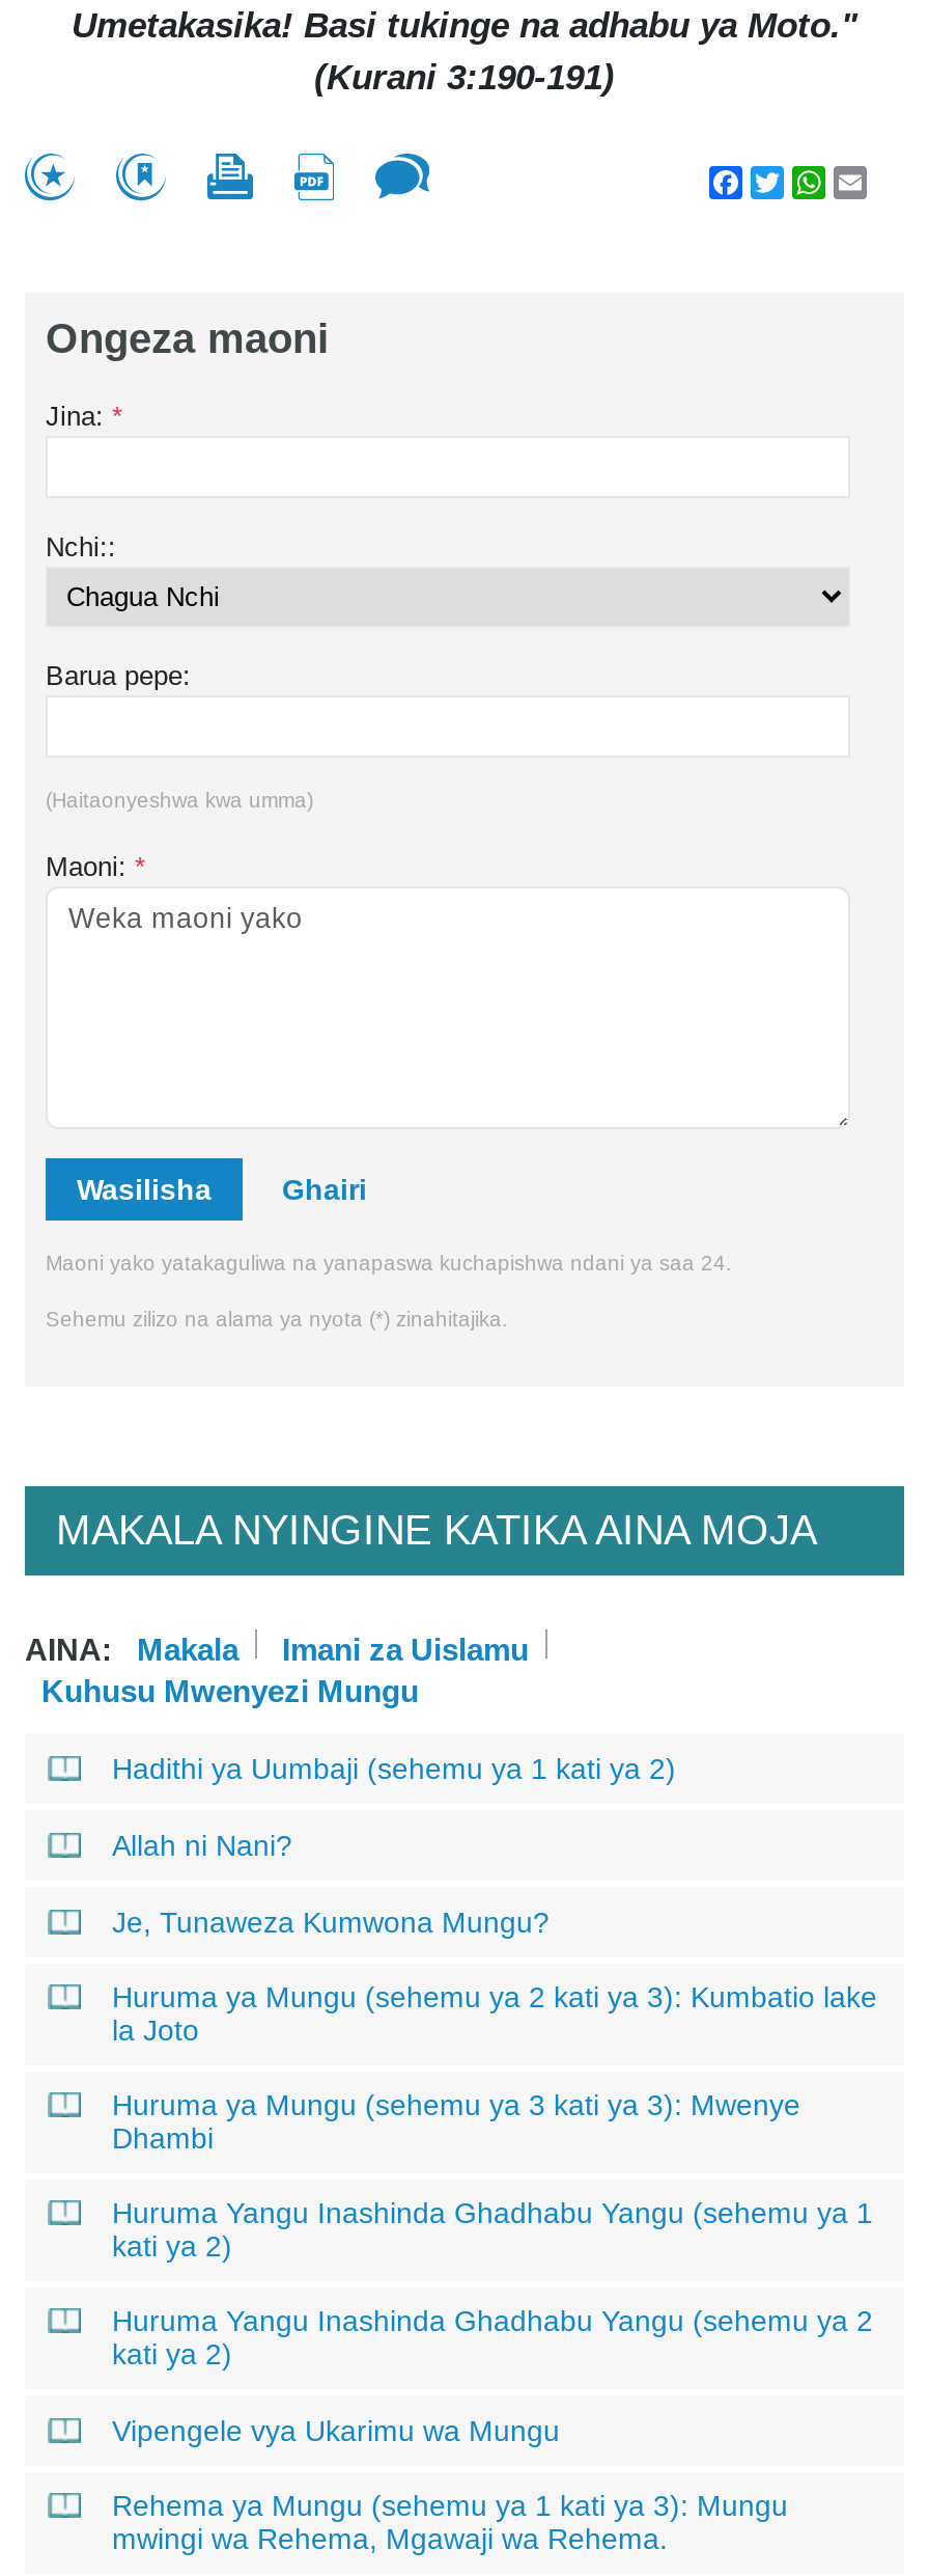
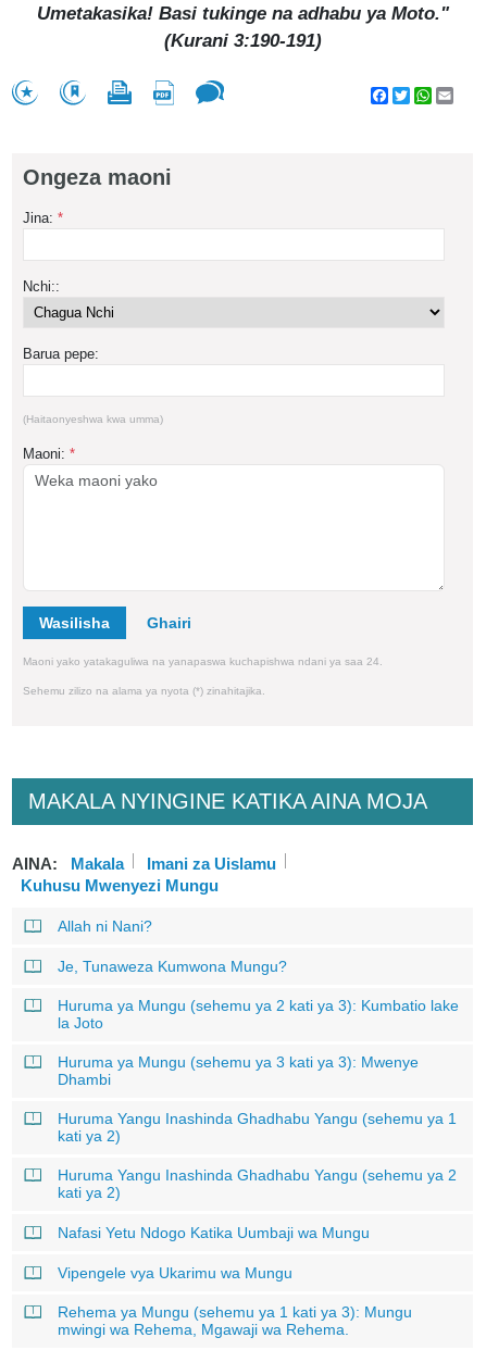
- Hadithi ya Uumbaji (sehemu ya 1 kati ya 2)

moved up: Allah ni Nani? | Je, Tunaweza Kumwona Mungu? | Huruma ya Mungu (sehemu ya 2 kati ya 3): Kumbatio lake | ... | Huruma Yangu Inashinda Ghadhabu Yangu (sehemu ya 2 | kati ya 2)

+ Nafasi Yetu Ndogo Katika Uumbaji wa Mungu
